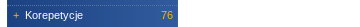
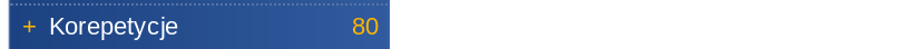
- 76
+ 80
